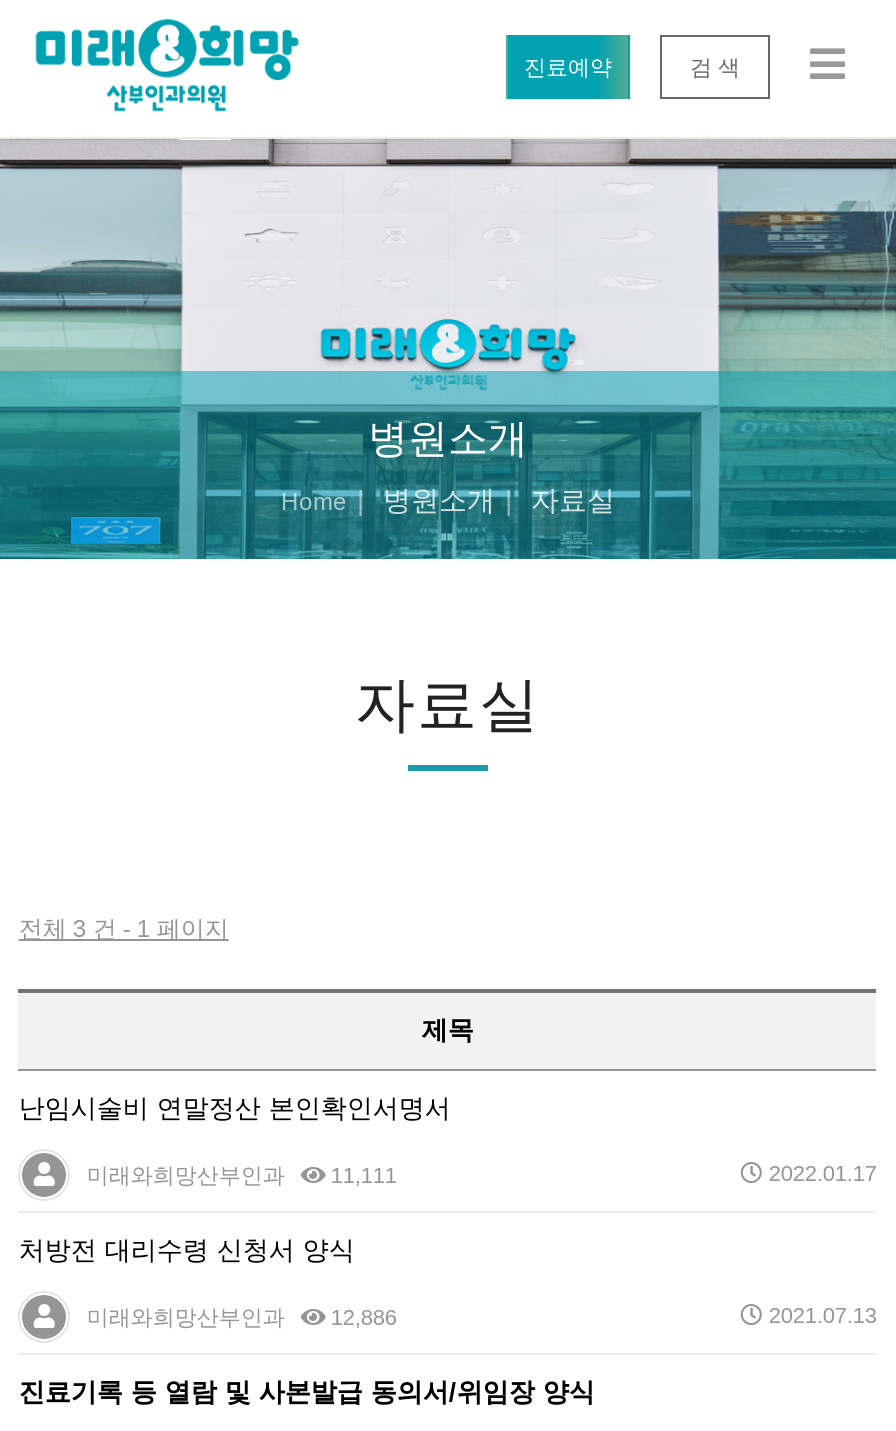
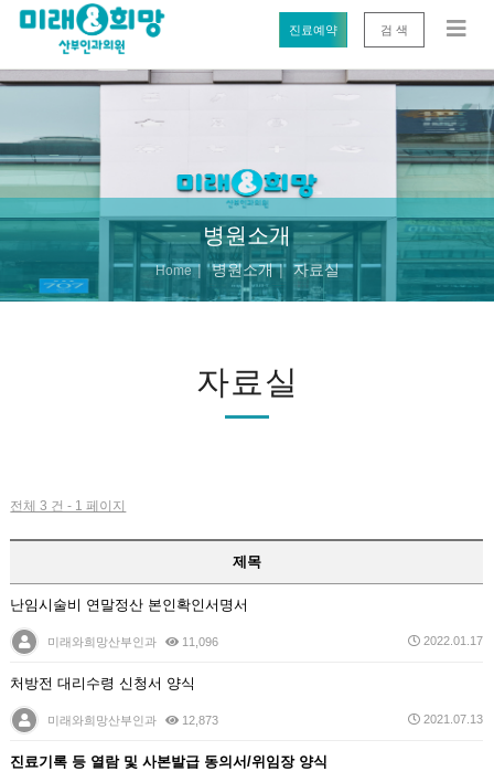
- 미래와희망산부인과 11,111
+ 미래와희망산부인과 11,096

- 미래와희망산부인과 12,886
+ 미래와희망산부인과 12,873
